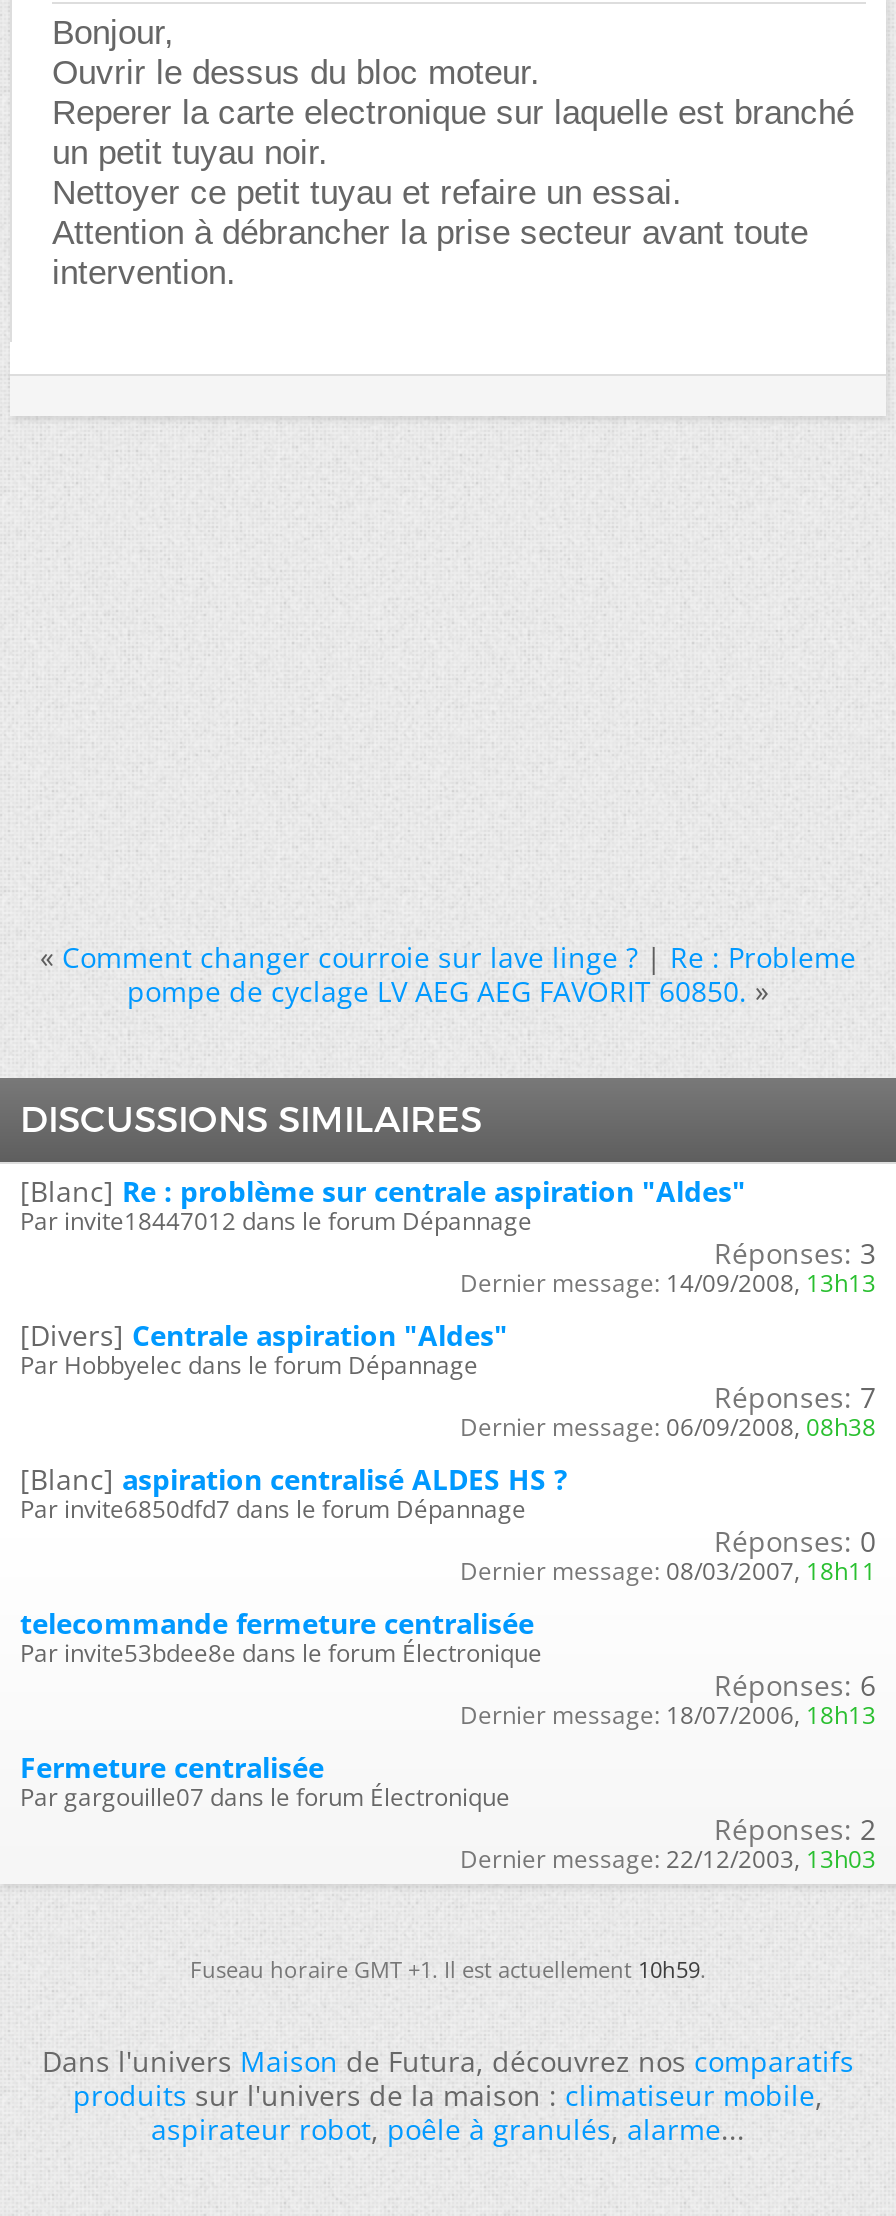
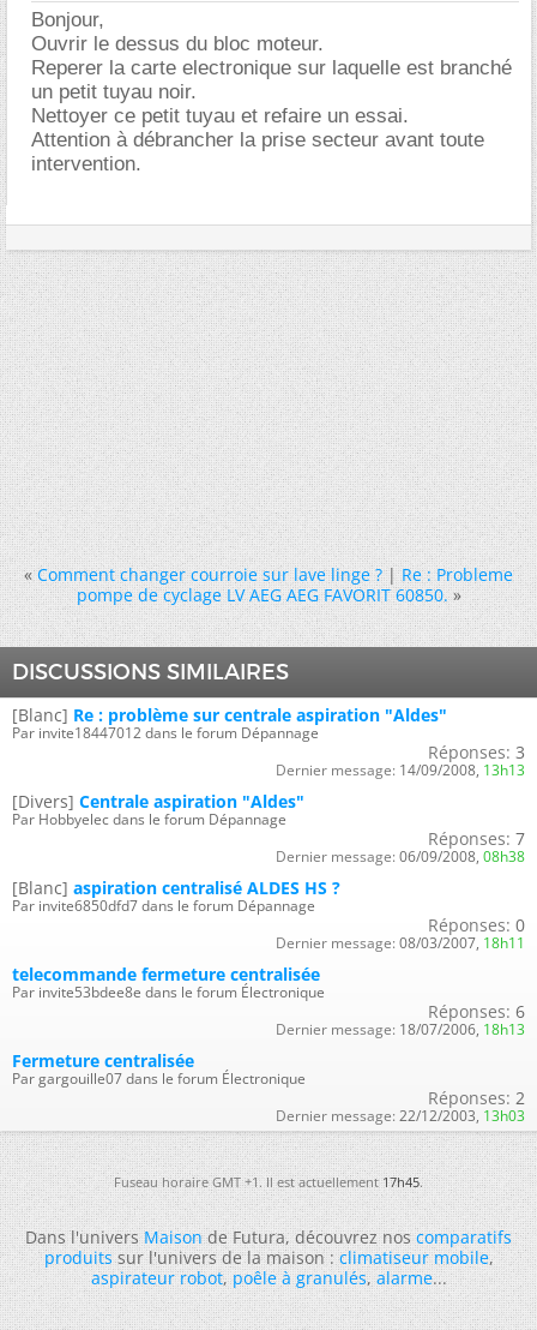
- Fuseau horaire GMT +1. Il est actuellement 10h59.
+ Fuseau horaire GMT +1. Il est actuellement 17h45.
